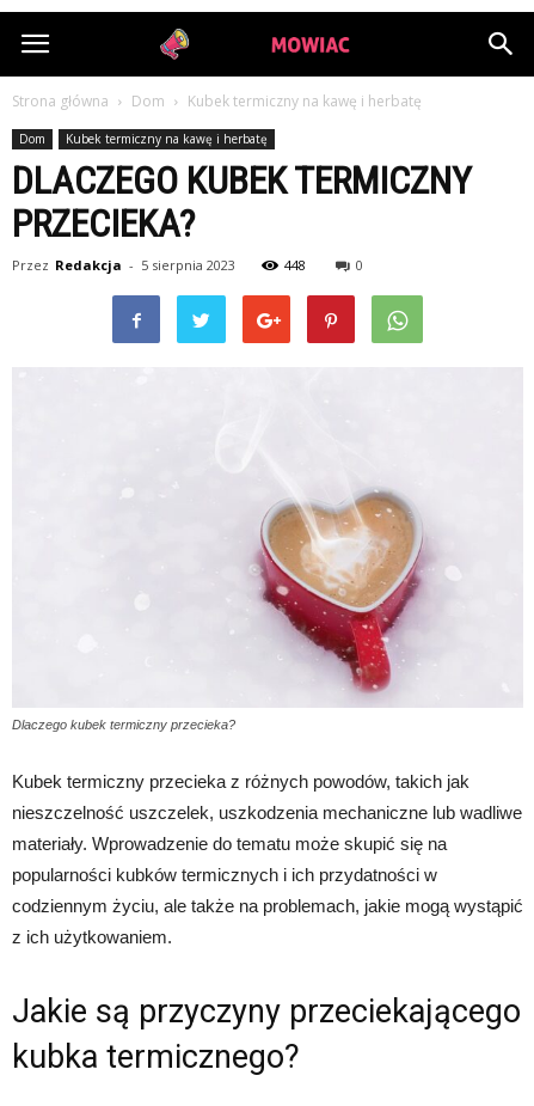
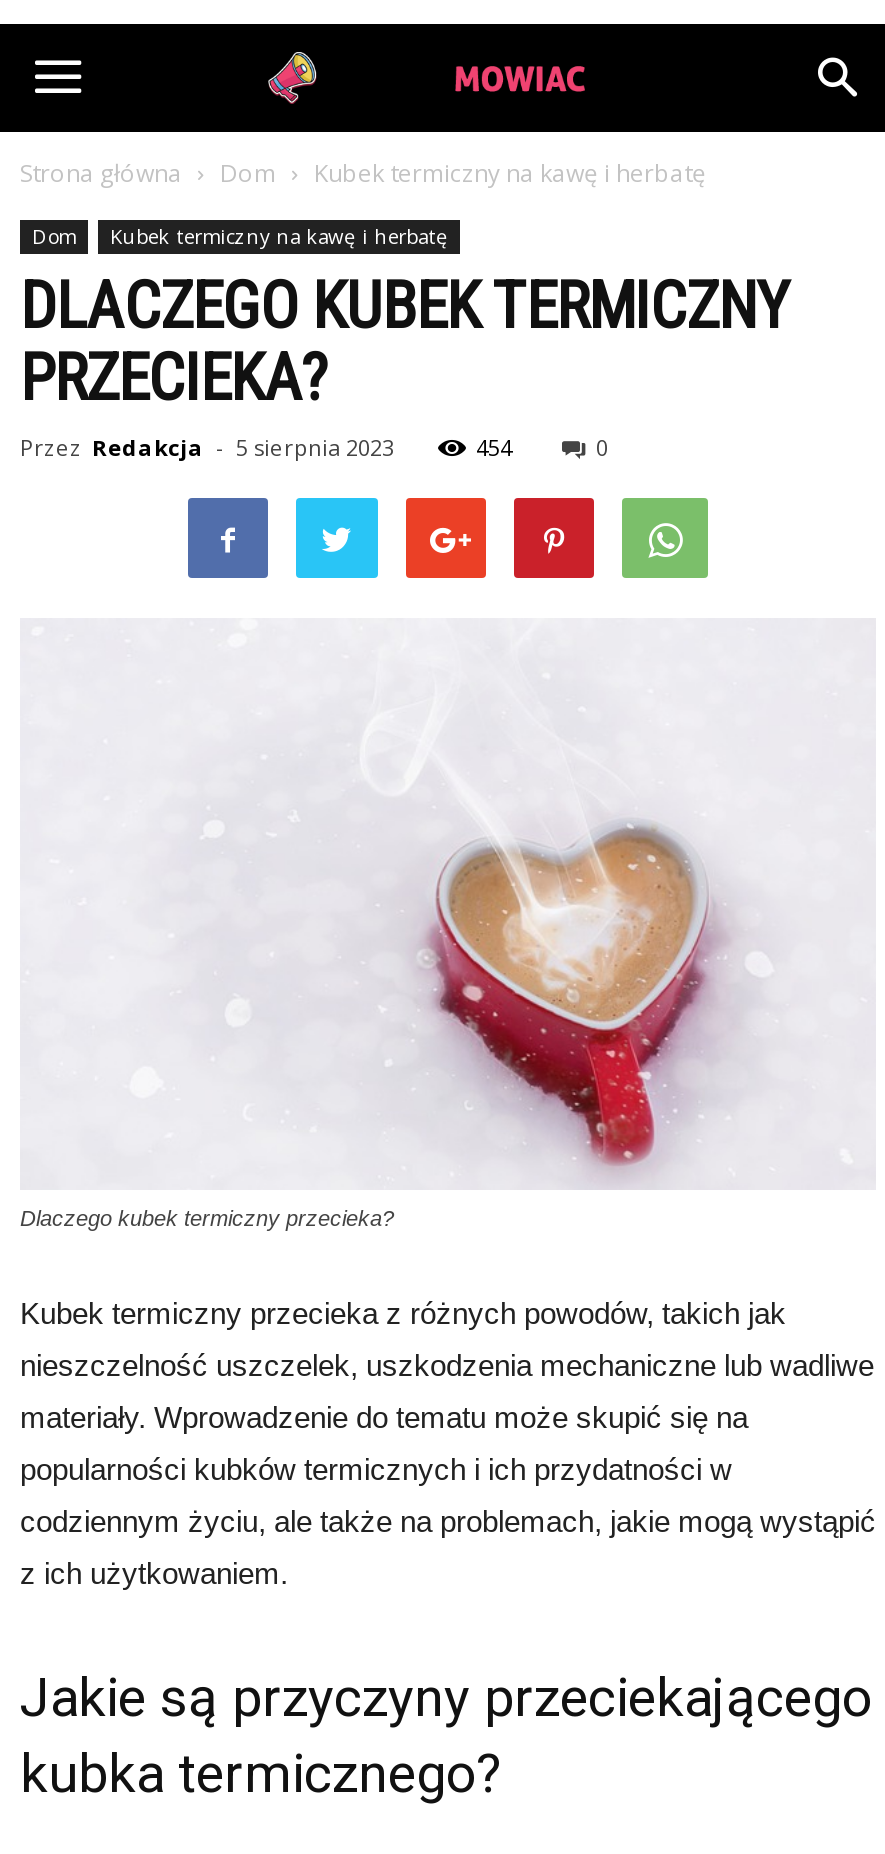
- 448
+ 454
